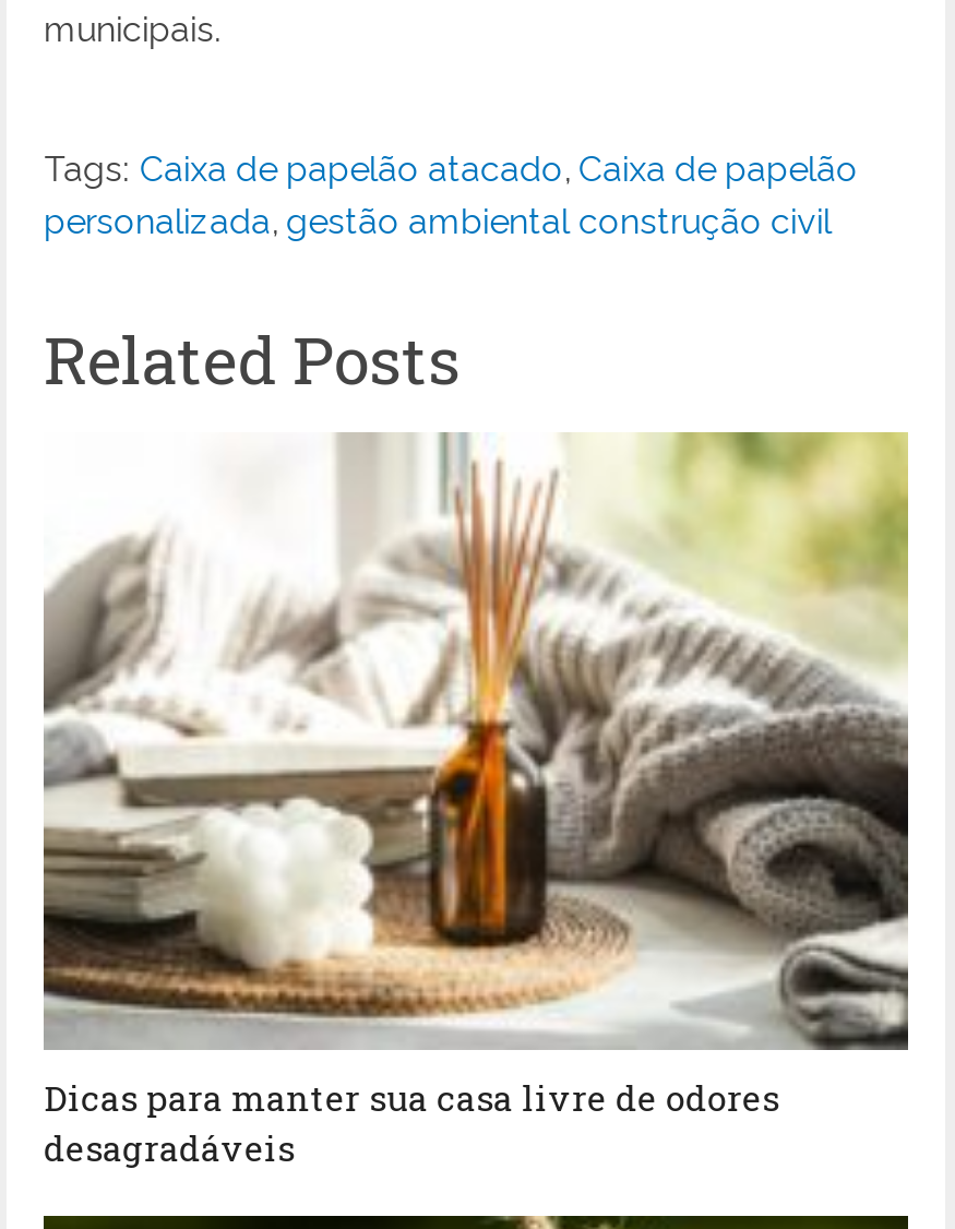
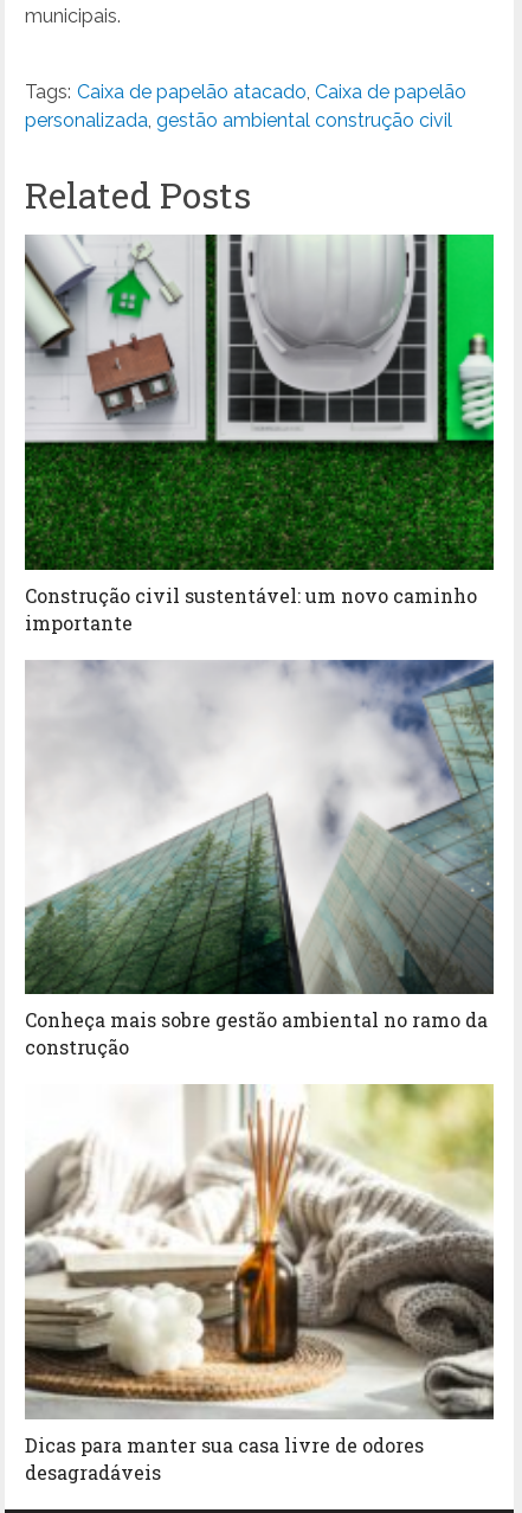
+ [image]
+ Construção civil sustentável: um novo caminho
+ importante

+ [image]
+ Conheça mais sobre gestão ambiental no ramo da
+ construção
